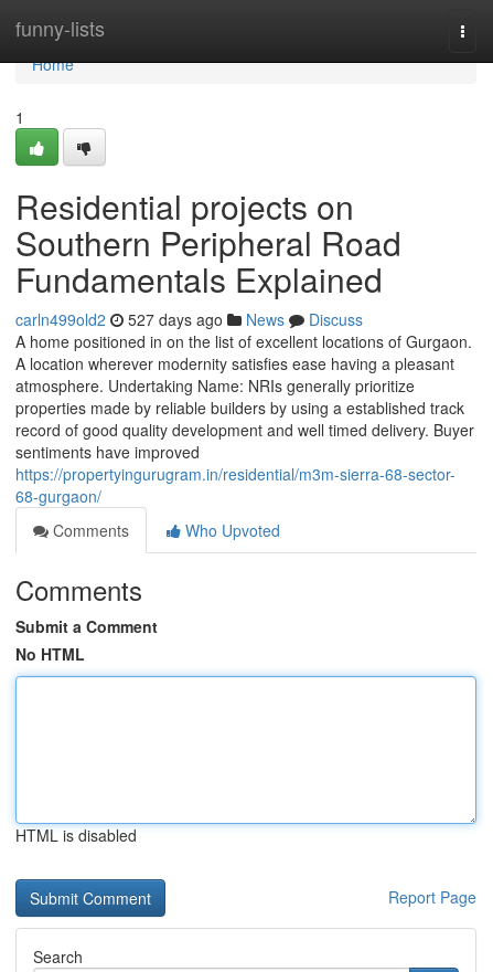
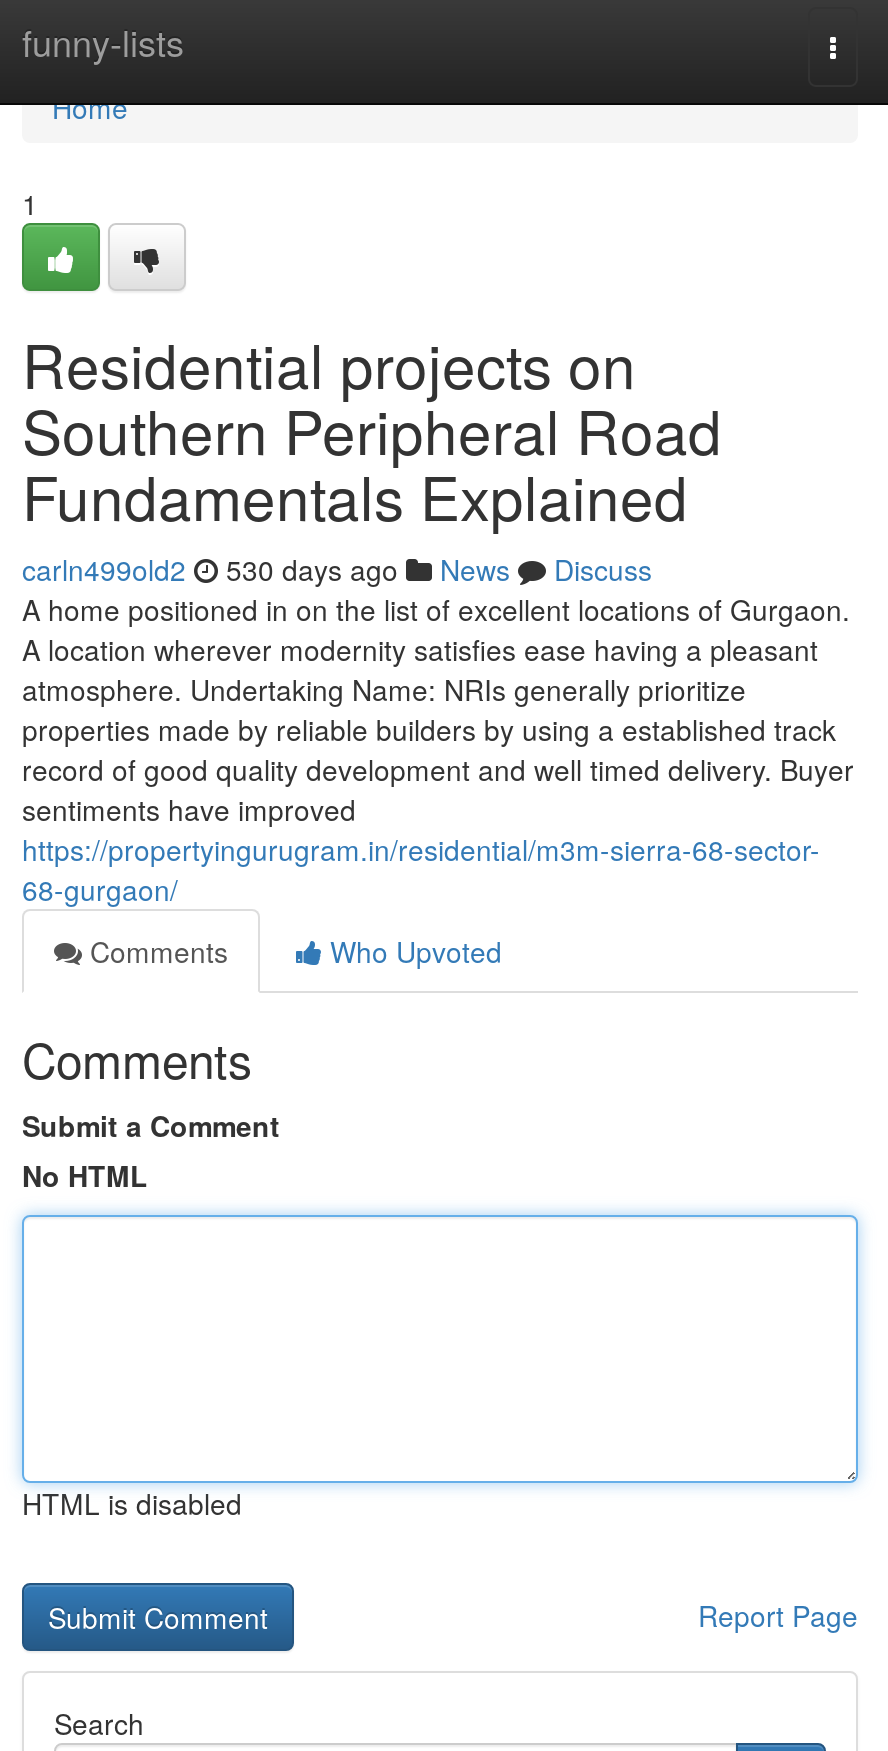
- carln499old2 527 days ago News Discuss
+ carln499old2 530 days ago News Discuss
